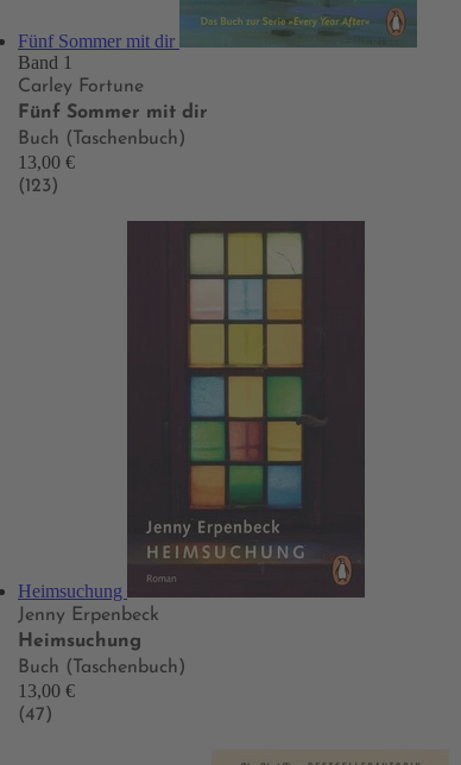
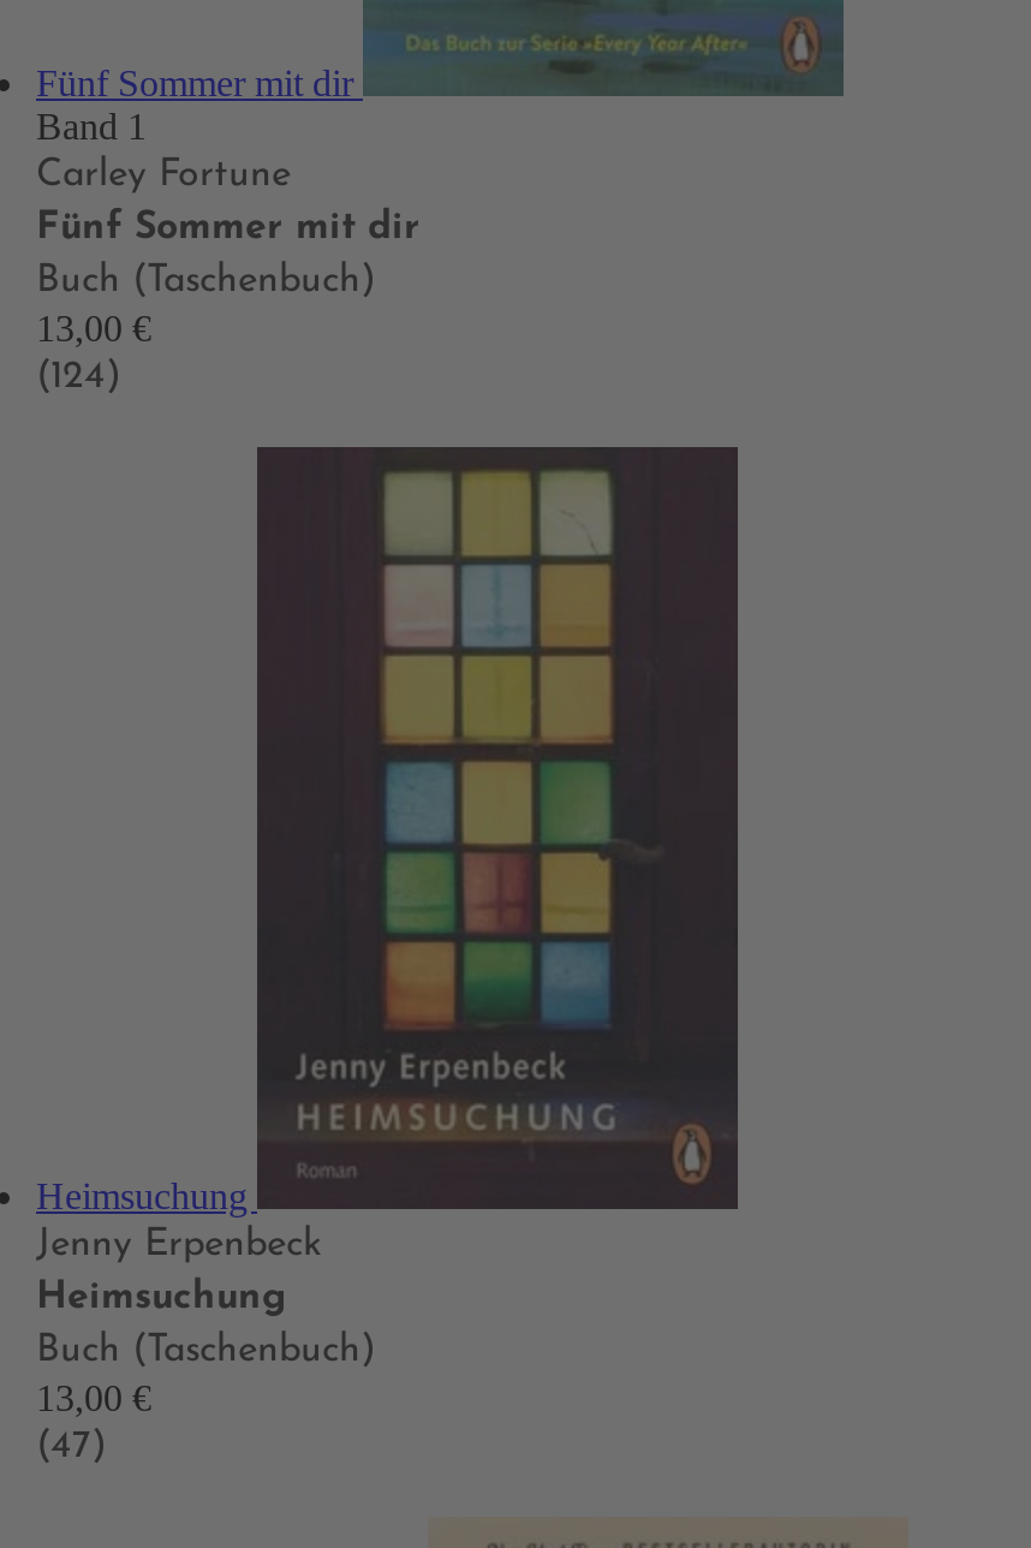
- (123)
+ (124)
